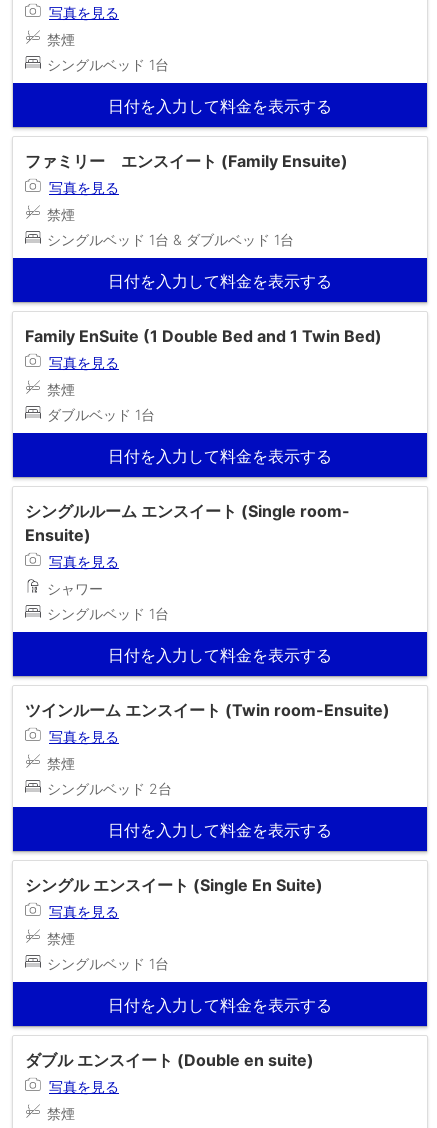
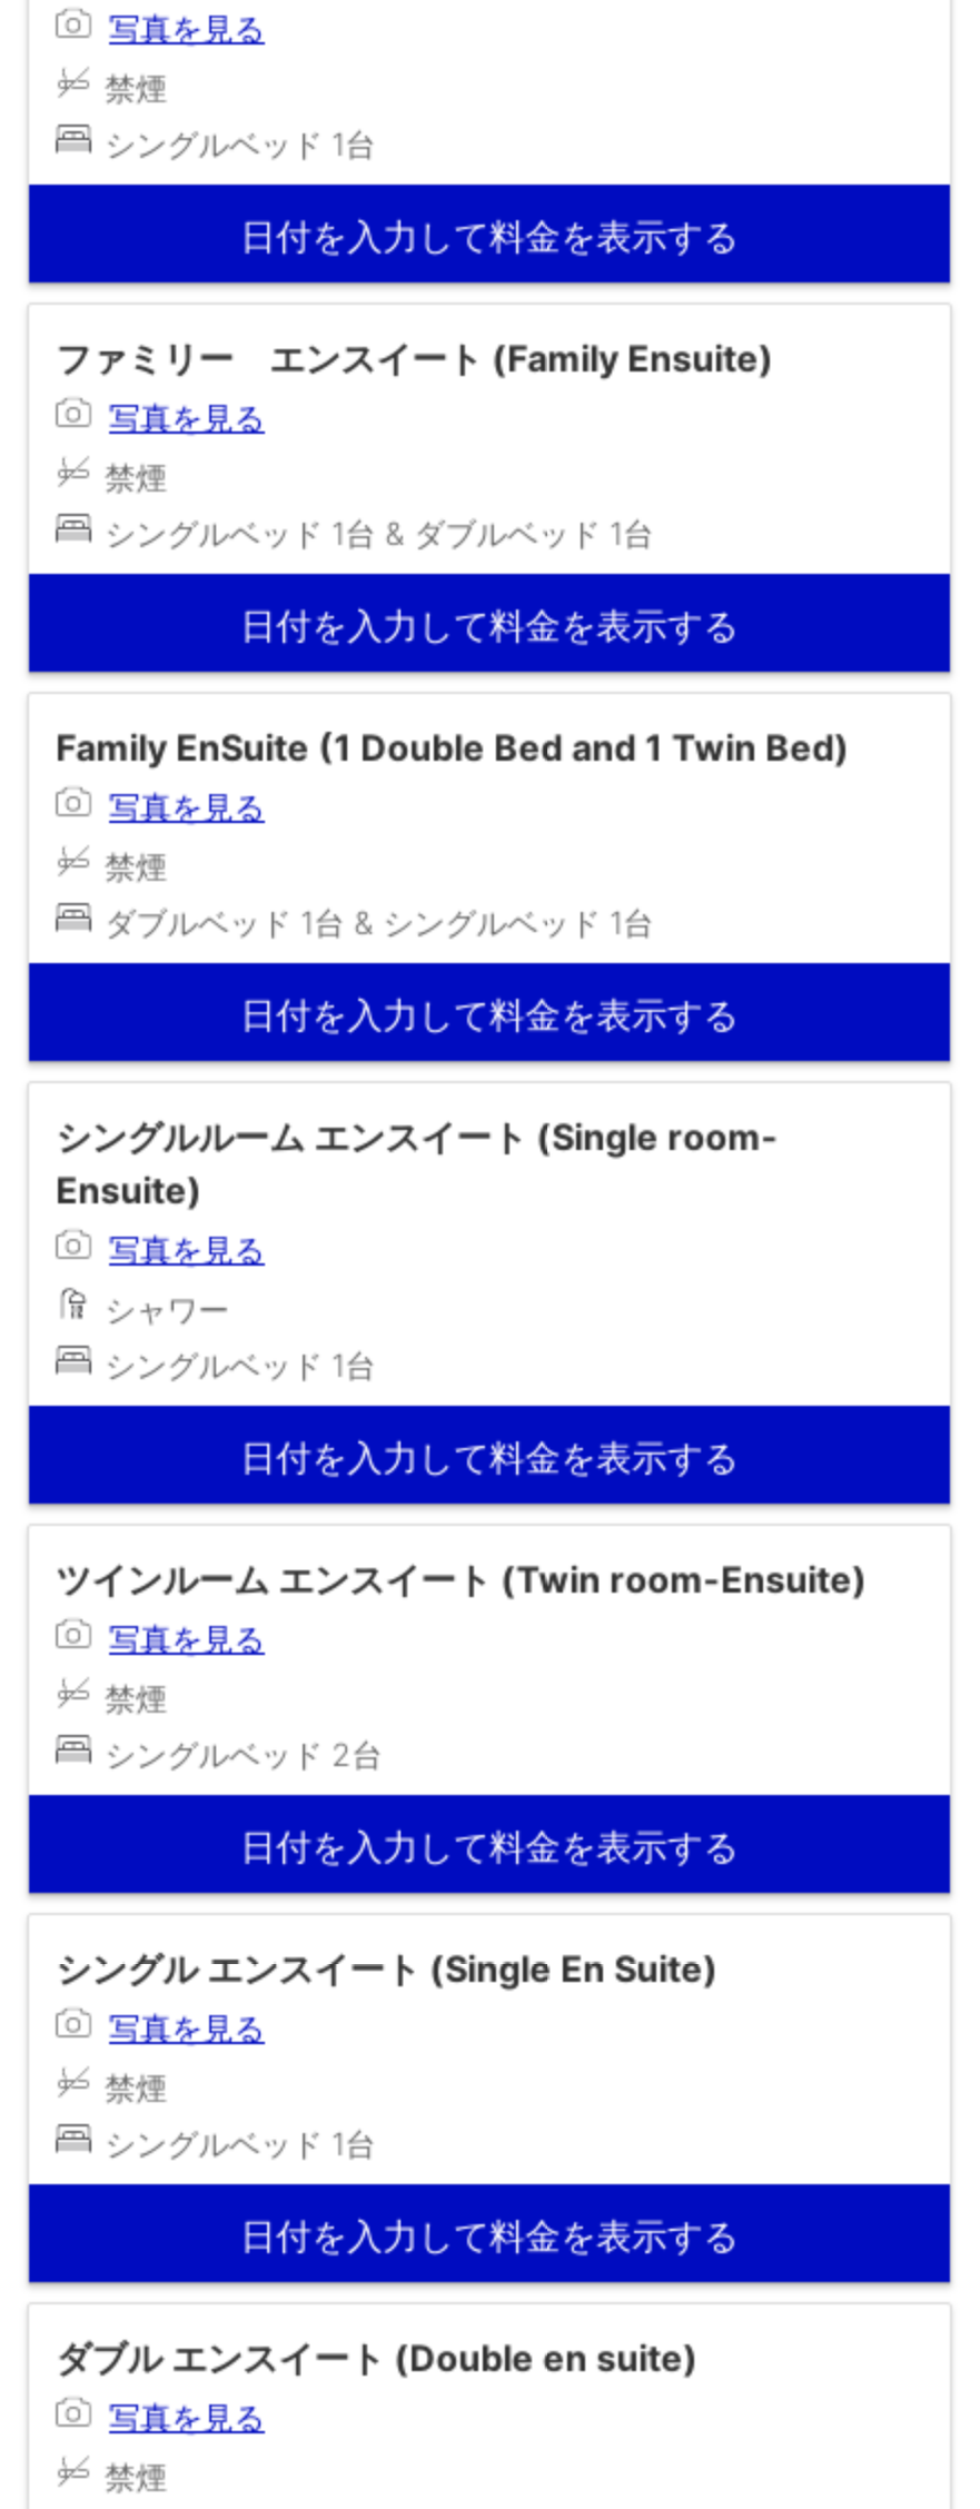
- ダブルベッド 1台
+ ダブルベッド 1台 & シングルベッド 1台
